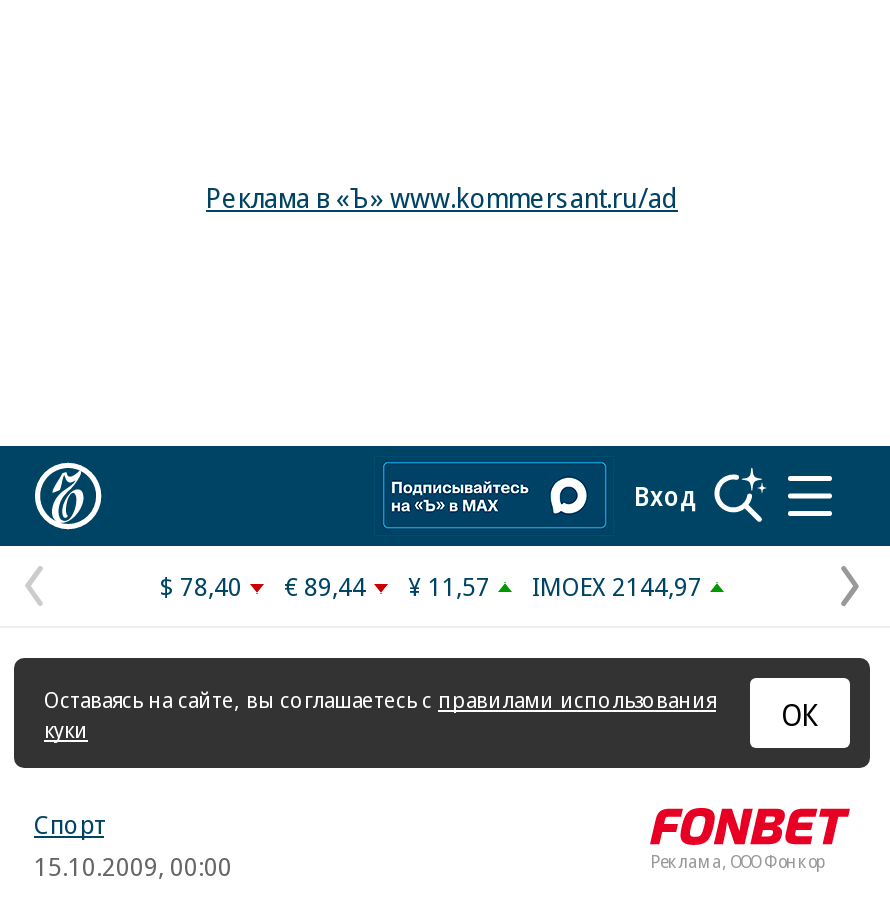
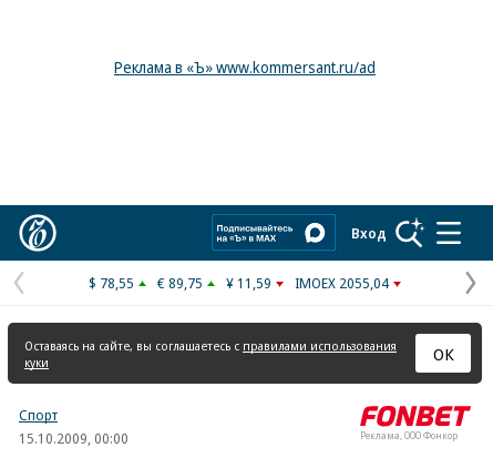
- $ 78,40
+ $ 78,55

- € 89,44
+ € 89,75

- ¥ 11,57
+ ¥ 11,59

- IMOEX 2144,97
+ IMOEX 2055,04
